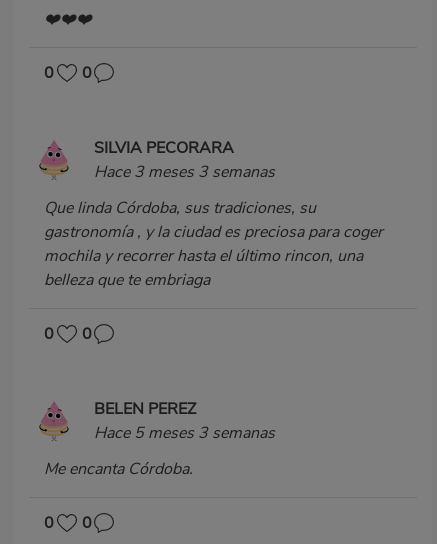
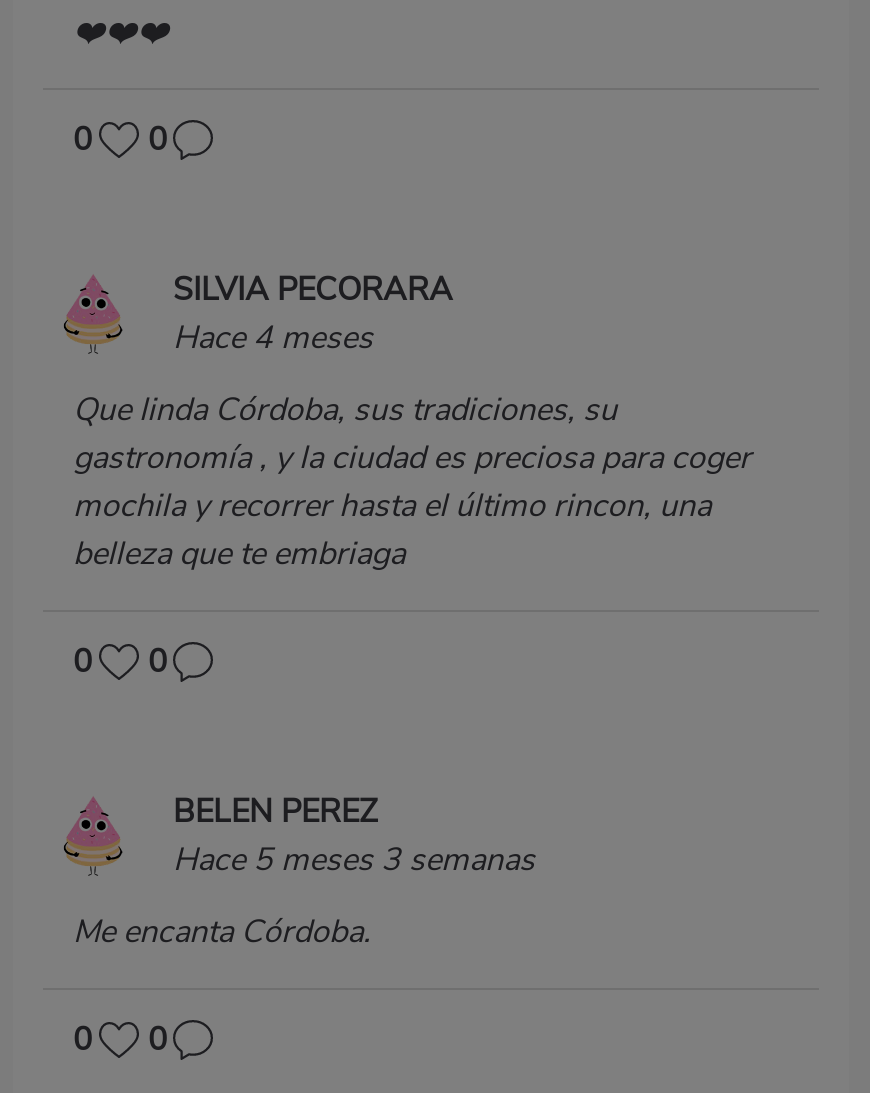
- Hace 3 meses 3 semanas
+ Hace 4 meses
